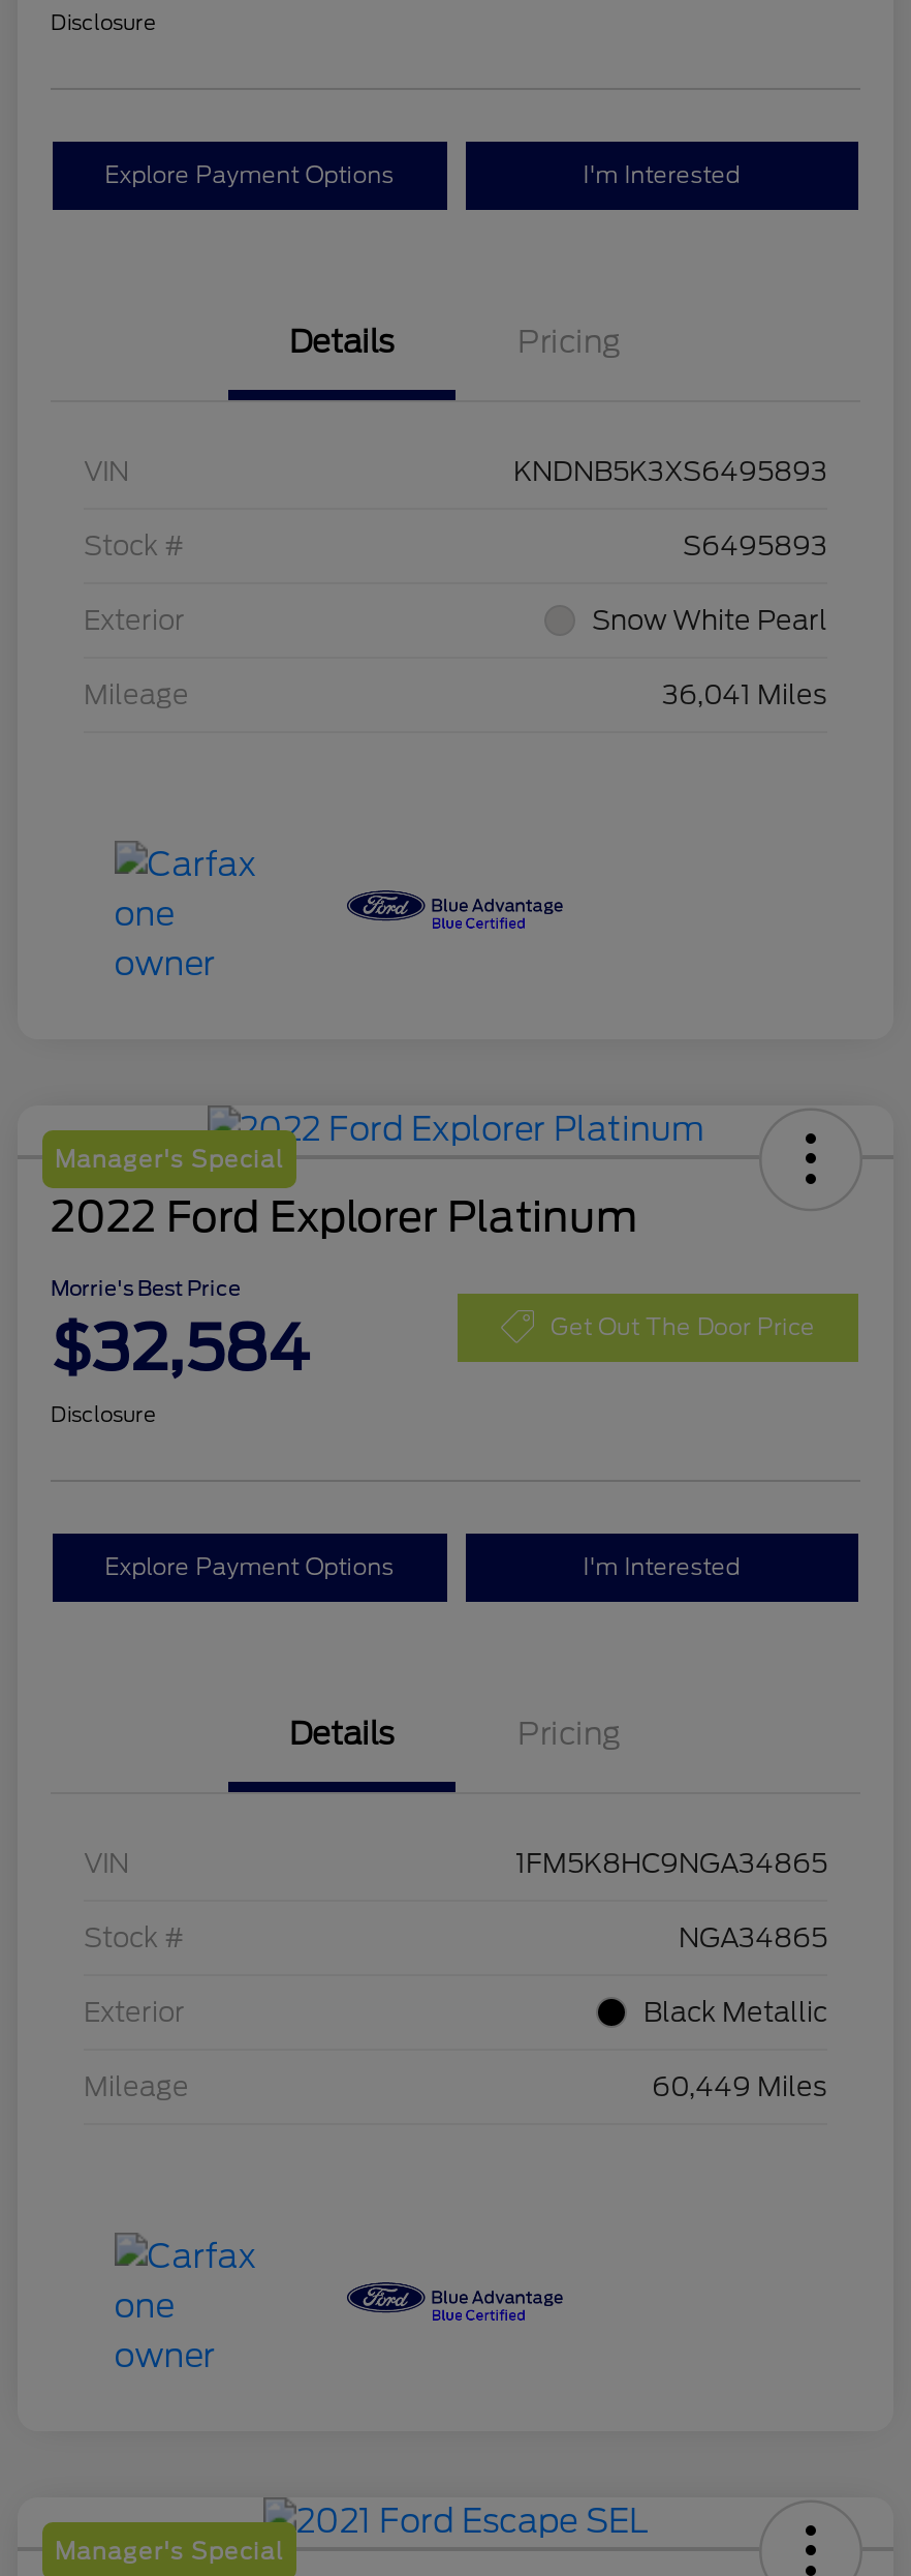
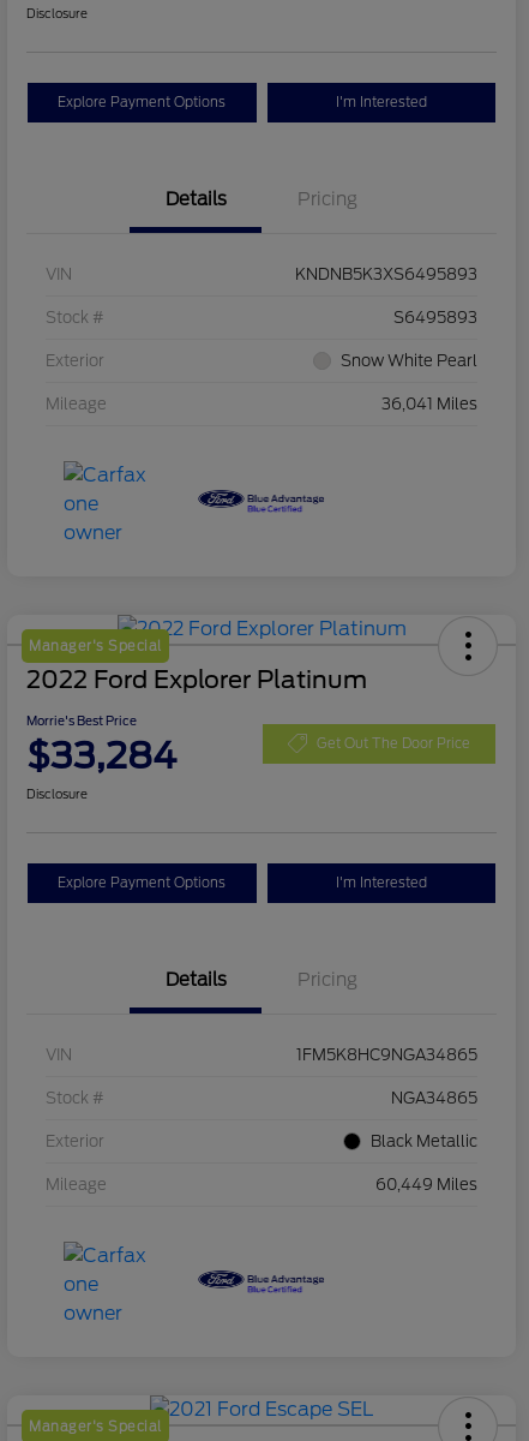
- $32,584
+ $33,284
